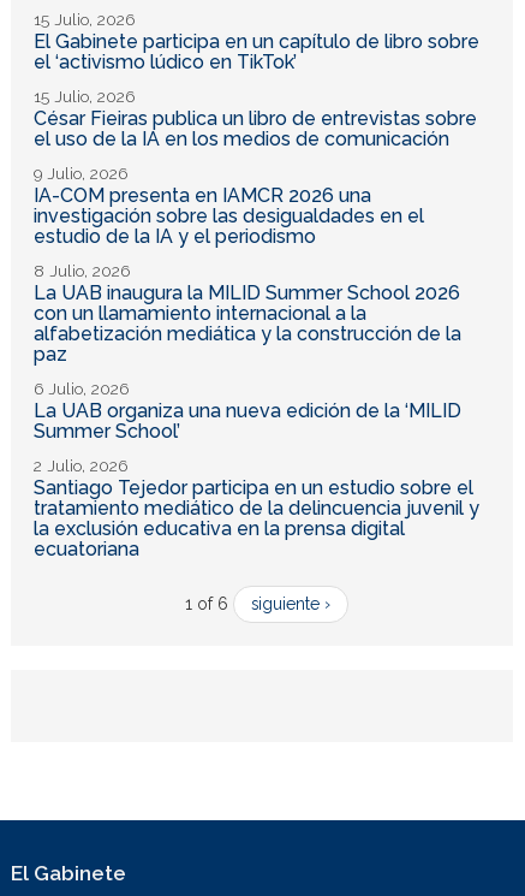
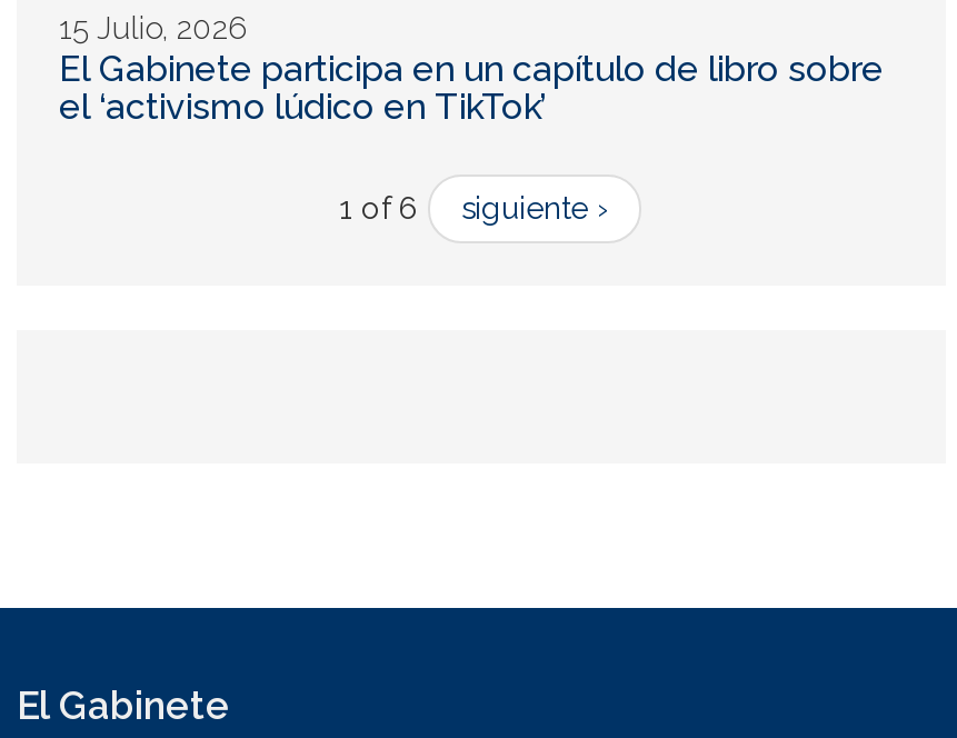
- 15 Julio, 2026
- César Fieiras publica un libro de entrevistas sobre
- el uso de la IA en los medios de comunicación
- 9 Julio, 2026
- IA-COM presenta en IAMCR 2026 una
- investigación sobre las desigualdades en el
- estudio de la IA y el periodismo
- 8 Julio, 2026
- La UAB inaugura la MILID Summer School 2026
- con un llamamiento internacional a la
- alfabetización mediática y la construcción de la
- paz
- 6 Julio, 2026
- La UAB organiza una nueva edición de la ‘MILID
- Summer School’
- 2 Julio, 2026
- Santiago Tejedor participa en un estudio sobre el
- tratamiento mediático de la delincuencia juvenil y
- la exclusión educativa en la prensa digital
- ecuatoriana
